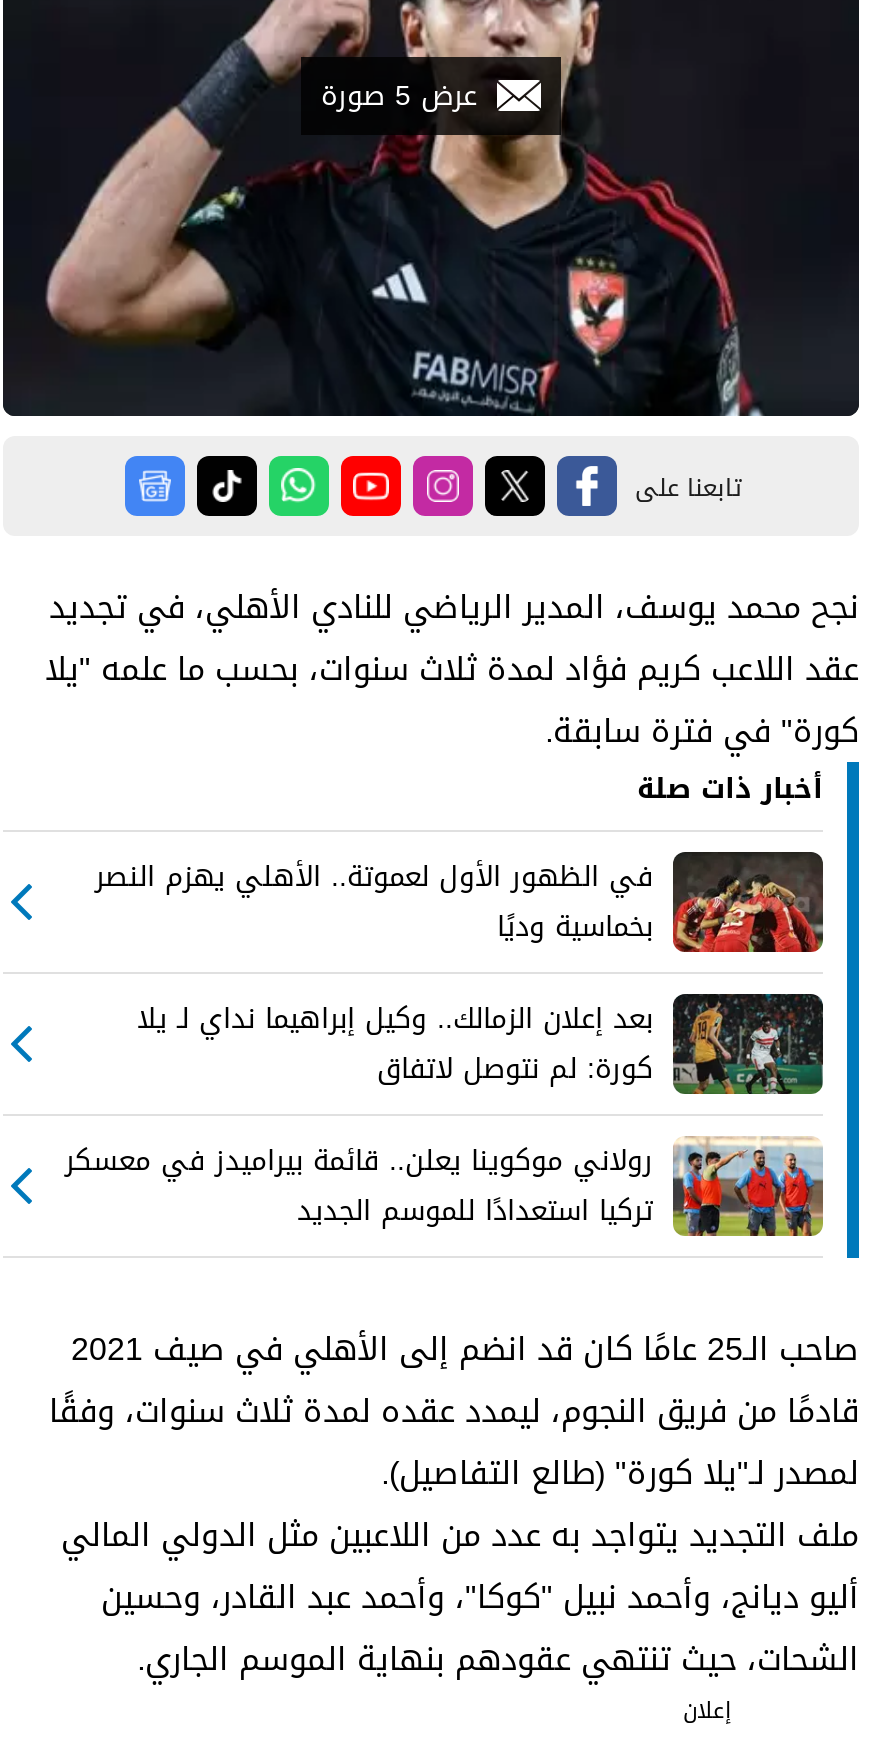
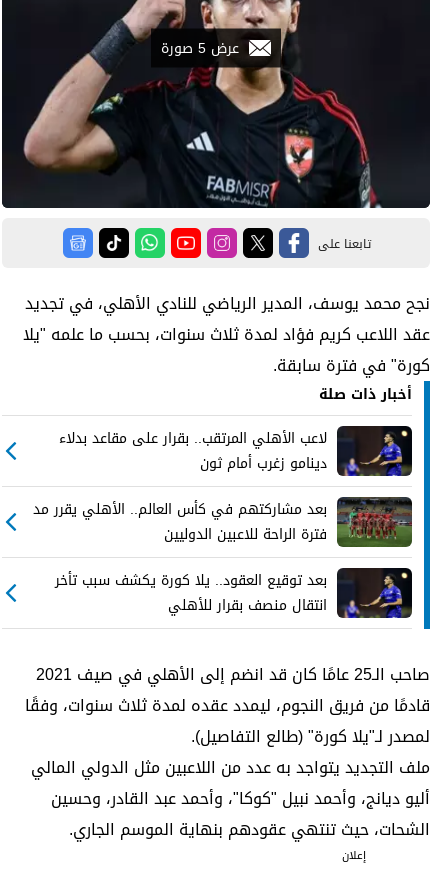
- [image]
- في الظهور الأول لعموتة.. الأهلي يهزم النصر
- بخماسية وديًا
+ [image]
+ لاعب الأهلي المرتقب.. بقرار على مقاعد بدلاء
+ دينامو زغرب أمام ثون

- [image]
- بعد إعلان الزمالك.. وكيل إبراهيما نداي لـ يلا
- كورة: لم نتوصل لاتفاق
+ [image]
+ بعد مشاركتهم في كأس العالم.. الأهلي يقرر مد
+ فترة الراحة للاعبين الدوليين

- [image]
- رولاني موكوينا يعلن.. قائمة بيراميدز في معسكر
- تركيا استعدادًا للموسم الجديد
+ [image]
+ بعد توقيع العقود.. يلا كورة يكشف سبب تأخر
+ انتقال منصف بقرار للأهلي
